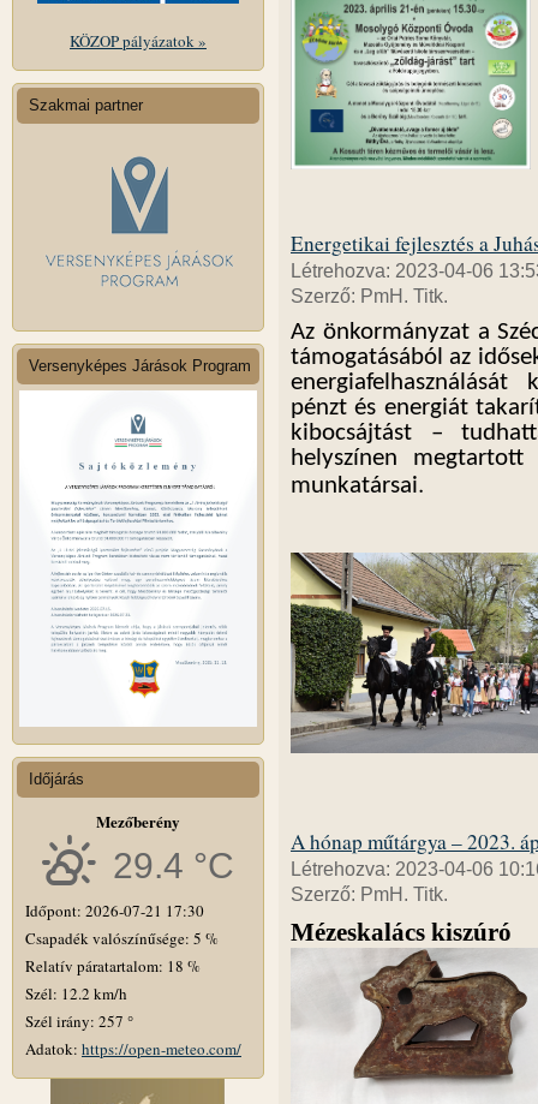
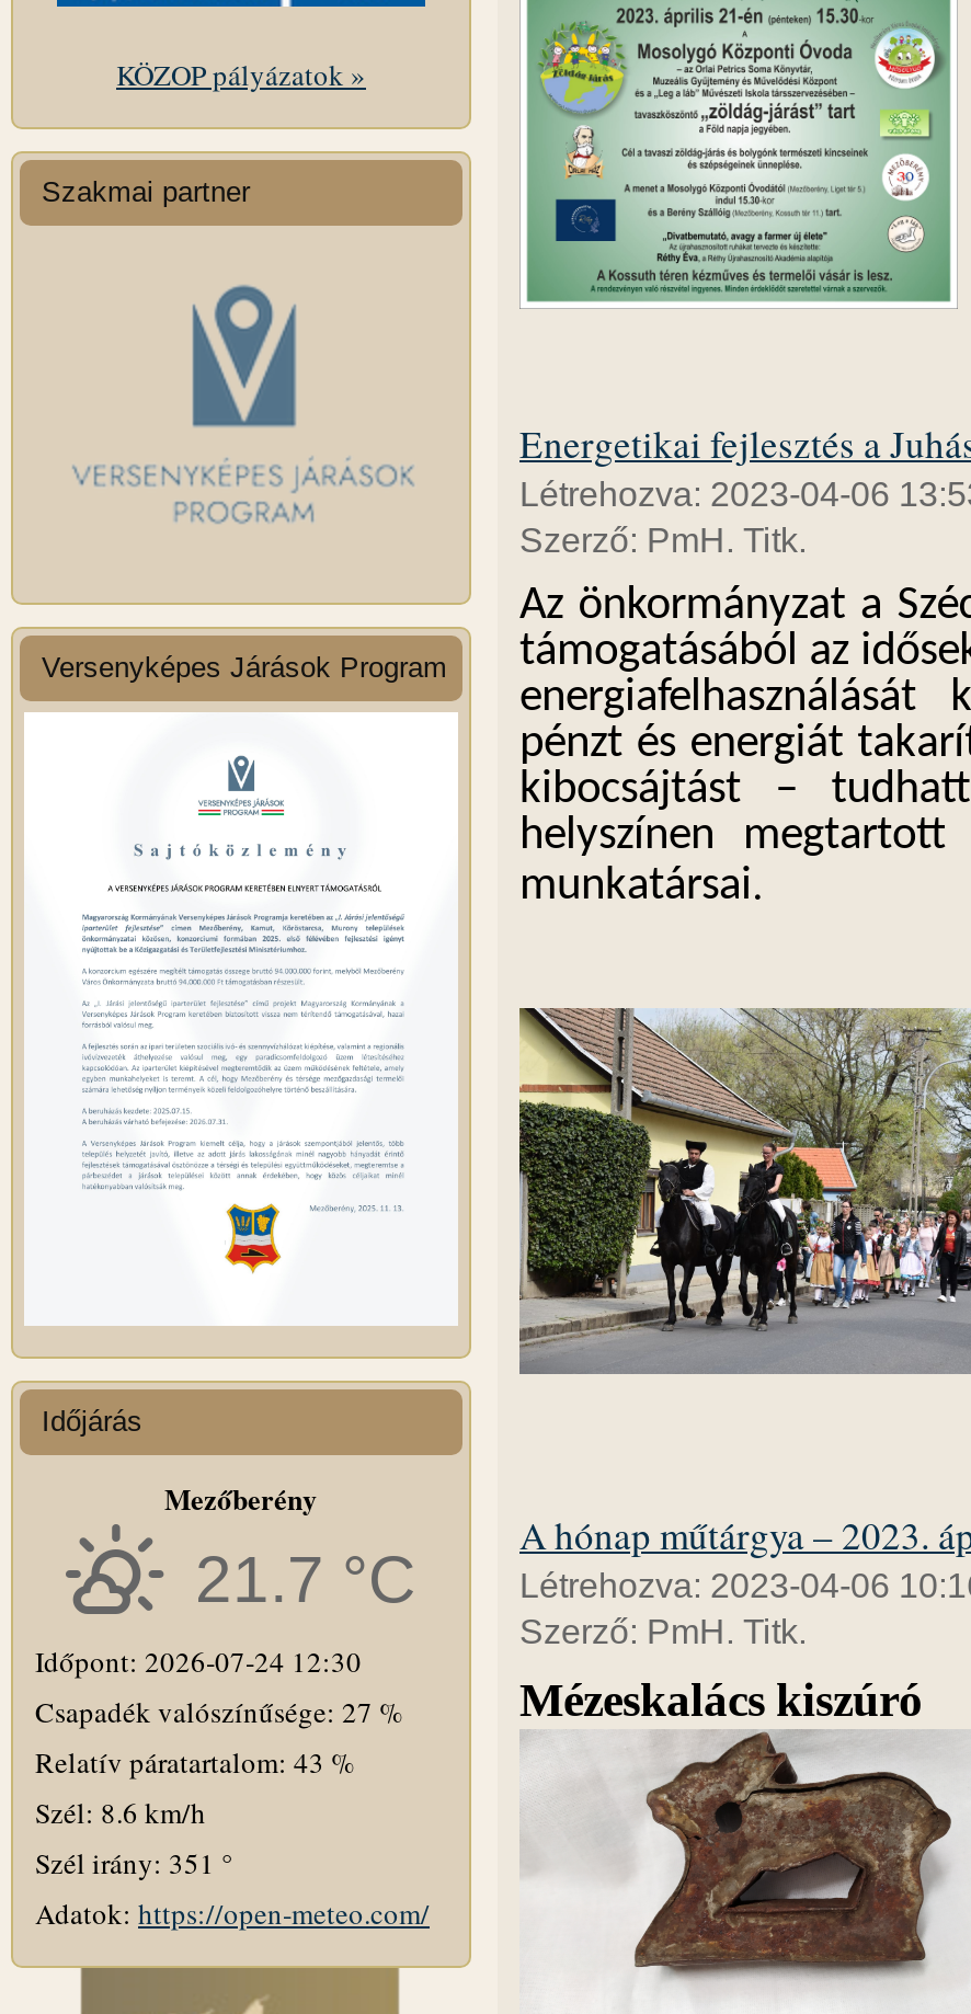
- 29.4 °C
+ 21.7 °C

- Időpont: 2026-07-21 17:30
+ Időpont: 2026-07-24 12:30

- Csapadék valószínűsége: 5 %
+ Csapadék valószínűsége: 27 %

- Relatív páratartalom: 18 %
+ Relatív páratartalom: 43 %

- Szél: 12.2 km/h
+ Szél: 8.6 km/h

- Szél irány: 257 °
+ Szél irány: 351 °
